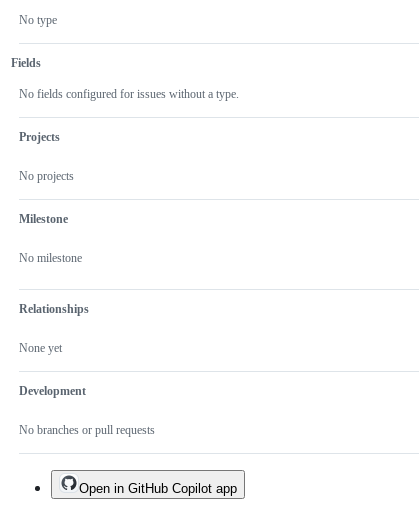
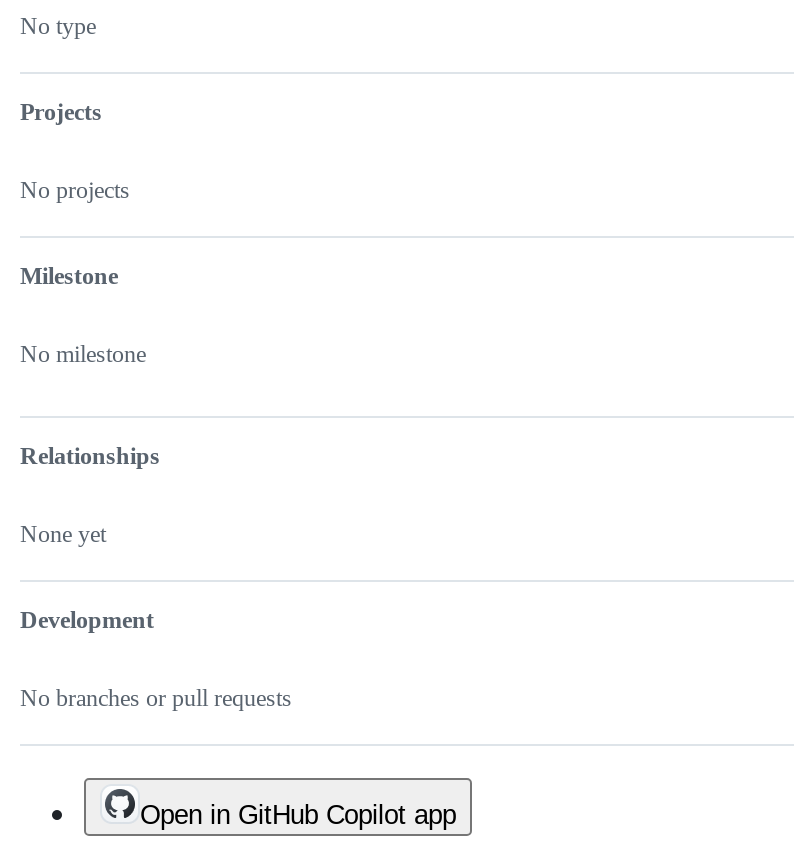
- Fields
- No fields configured for issues without a type.
